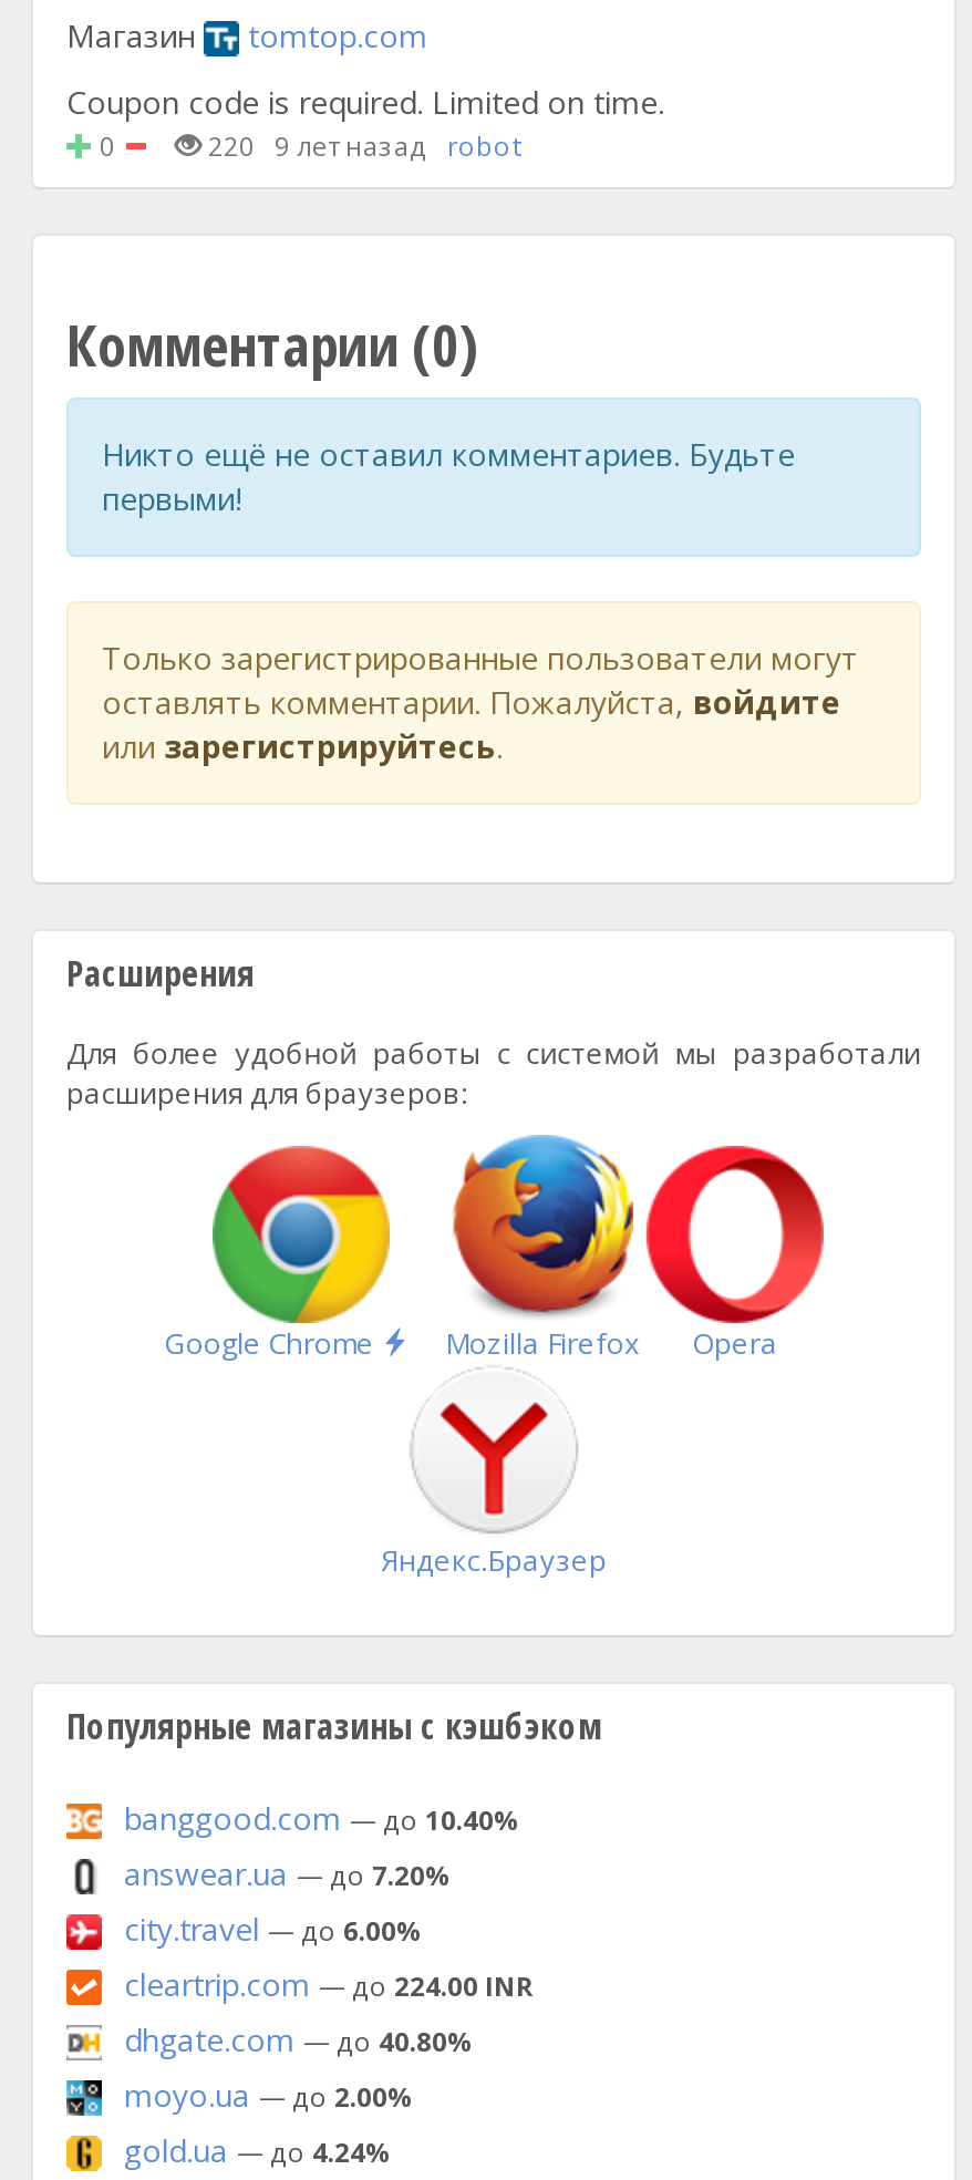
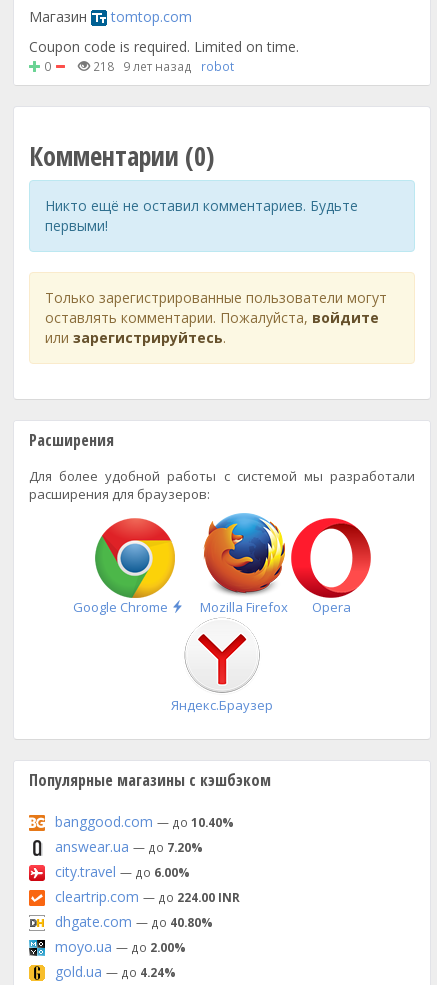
- 220 9 лет назад robot
+ 218 9 лет назад robot
